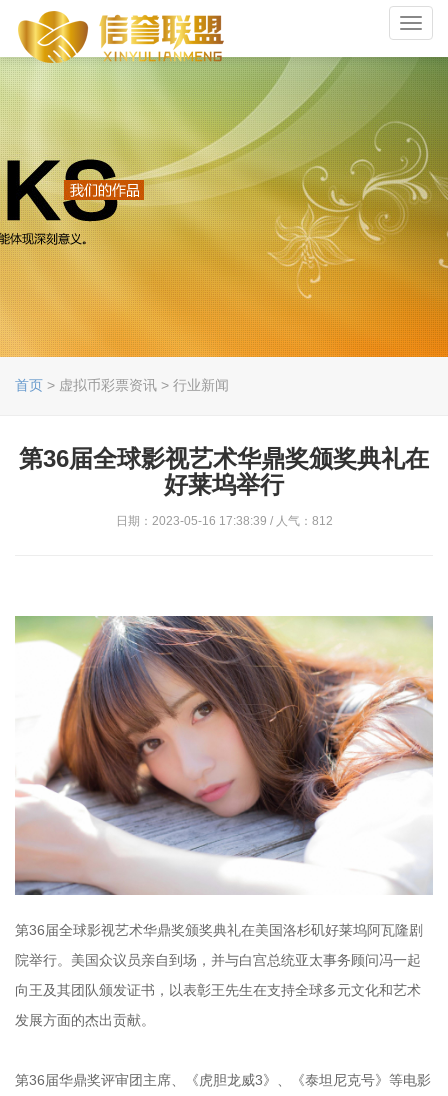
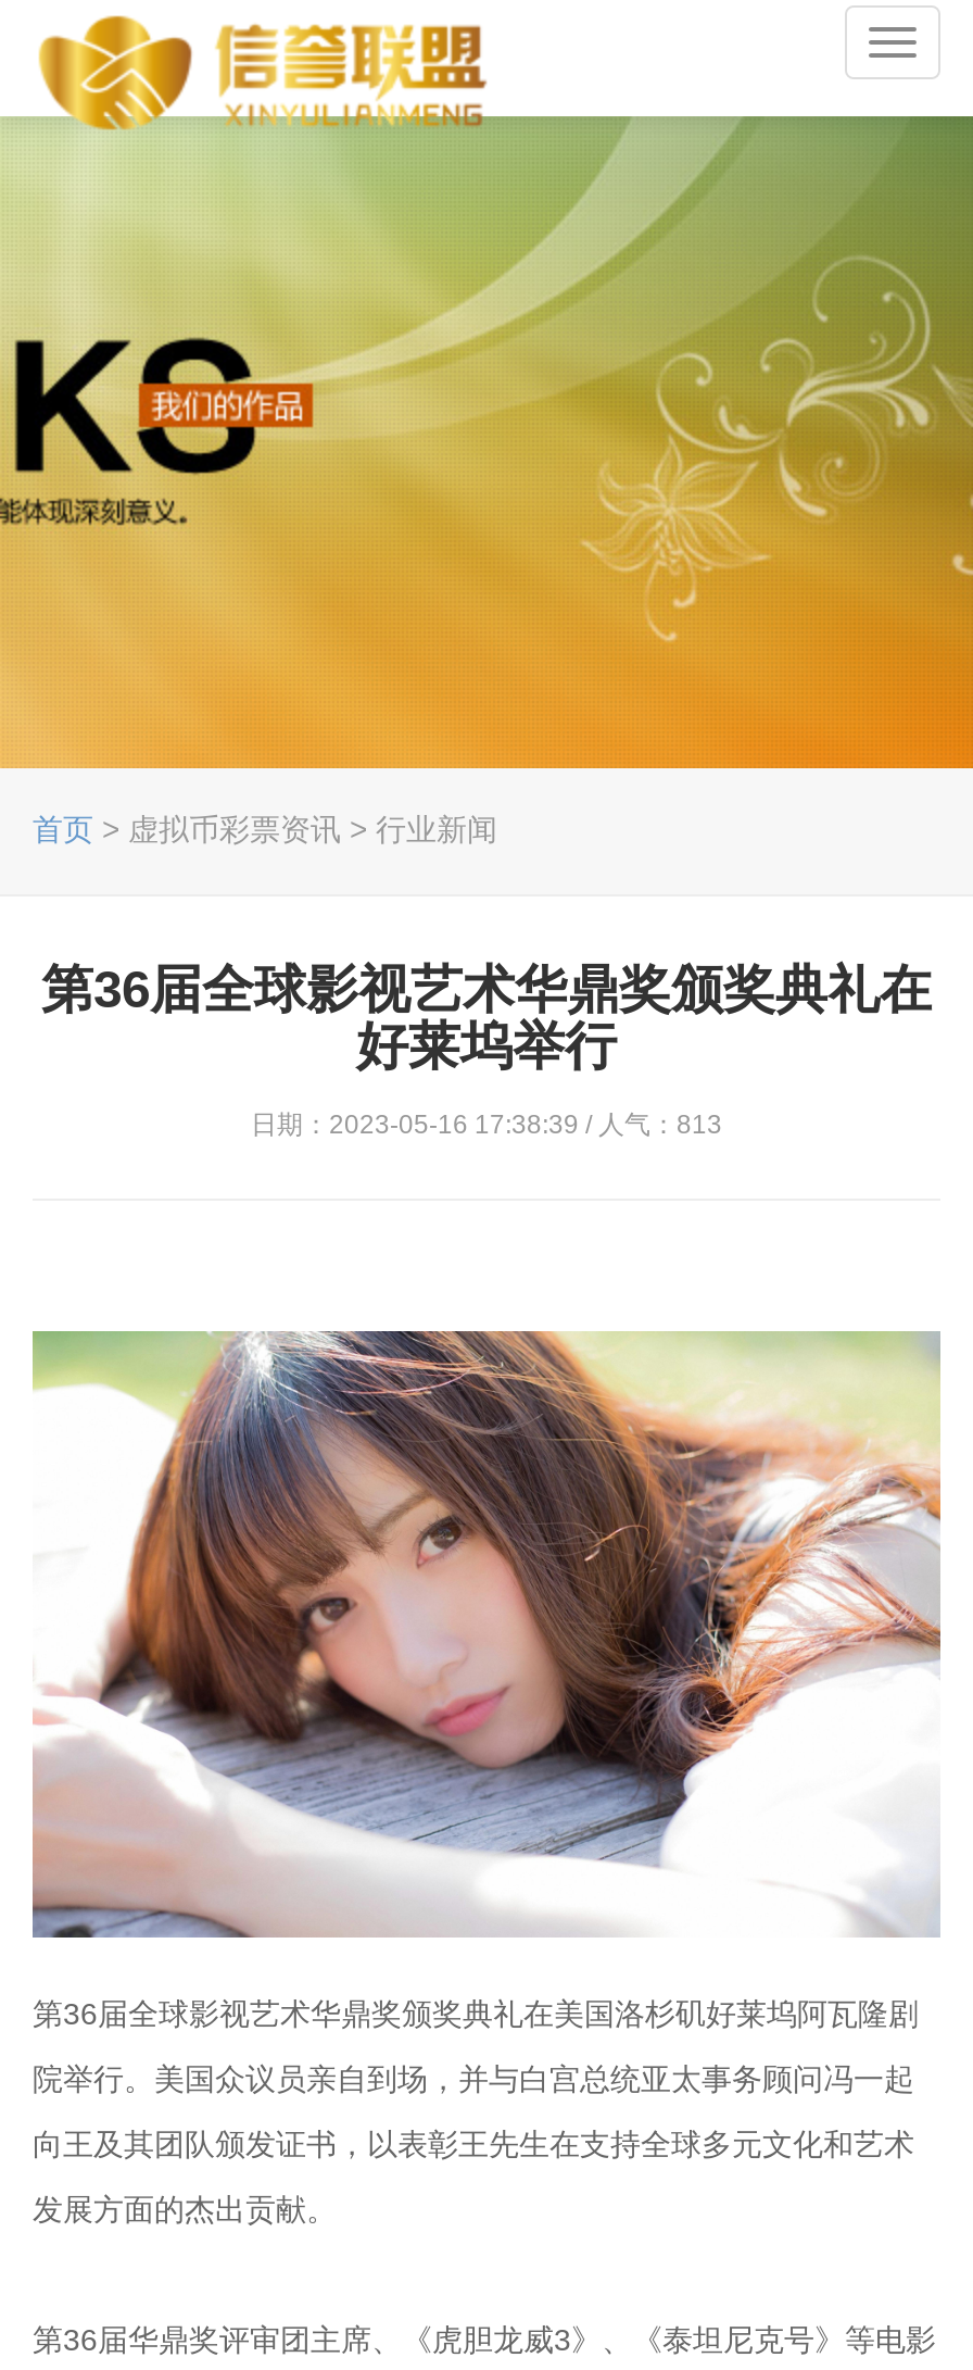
- 日期：2023-05-16 17:38:39 / 人气：812
+ 日期：2023-05-16 17:38:39 / 人气：813
